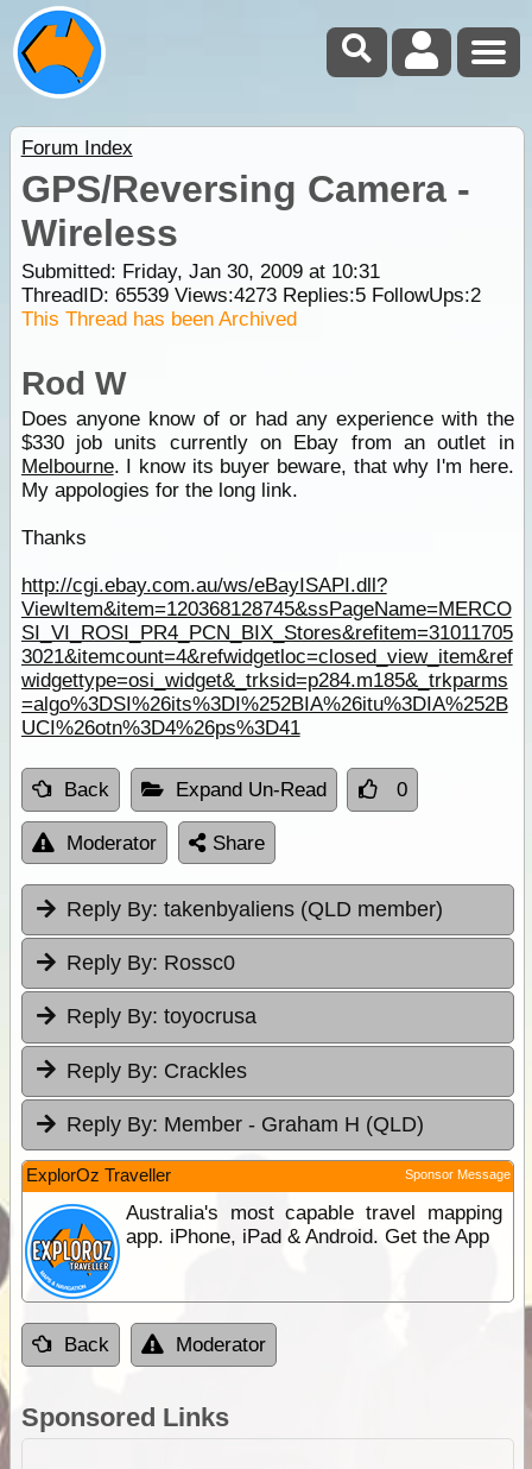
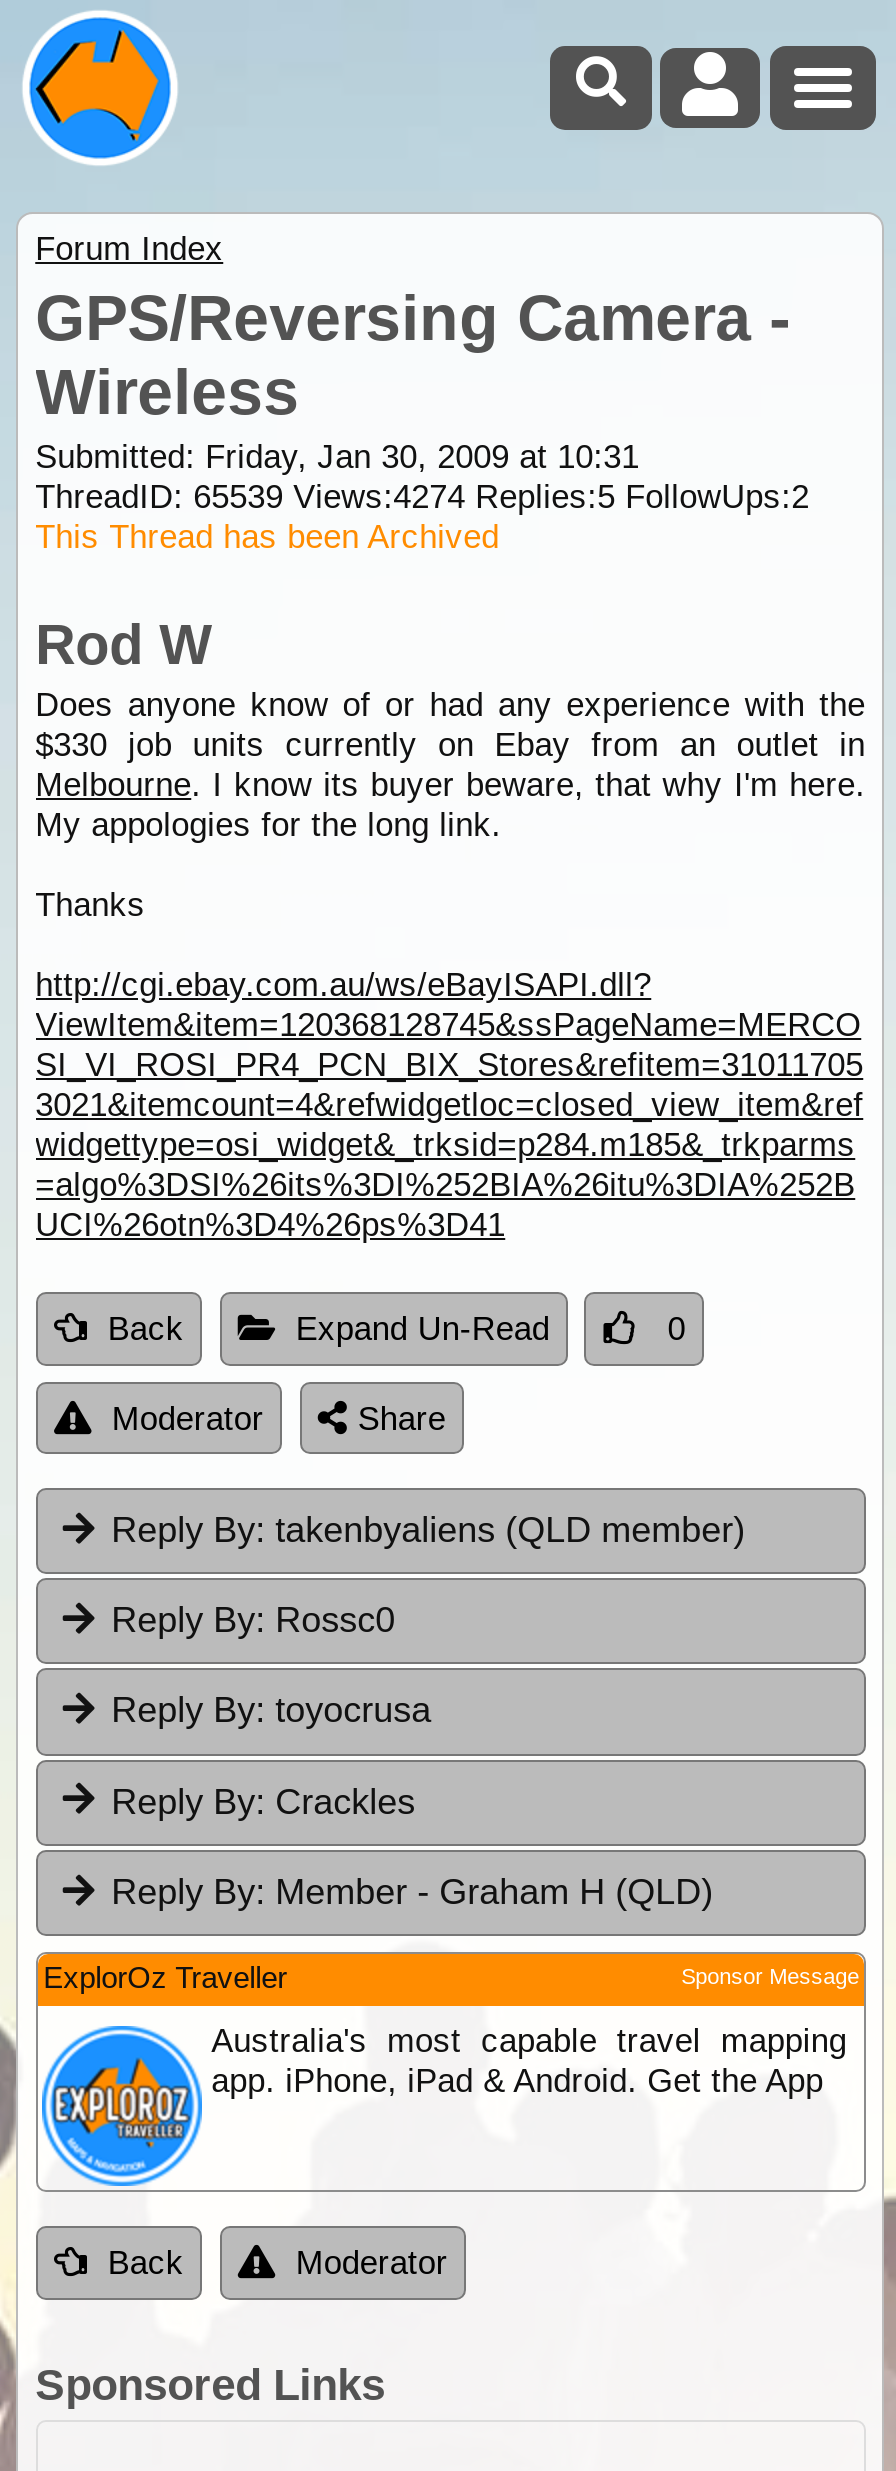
- ThreadID: 65539 Views:4273 Replies:5 FollowUps:2
+ ThreadID: 65539 Views:4274 Replies:5 FollowUps:2
